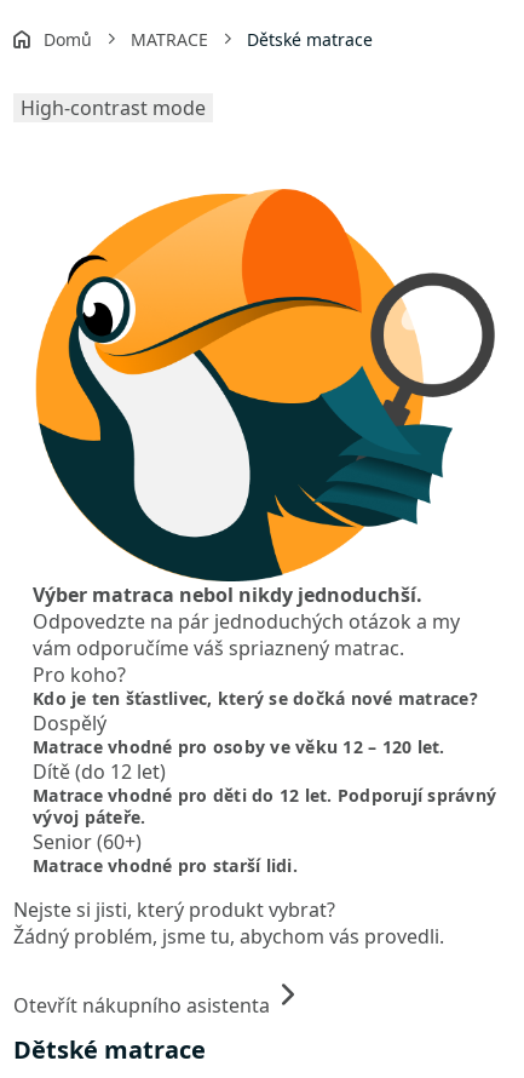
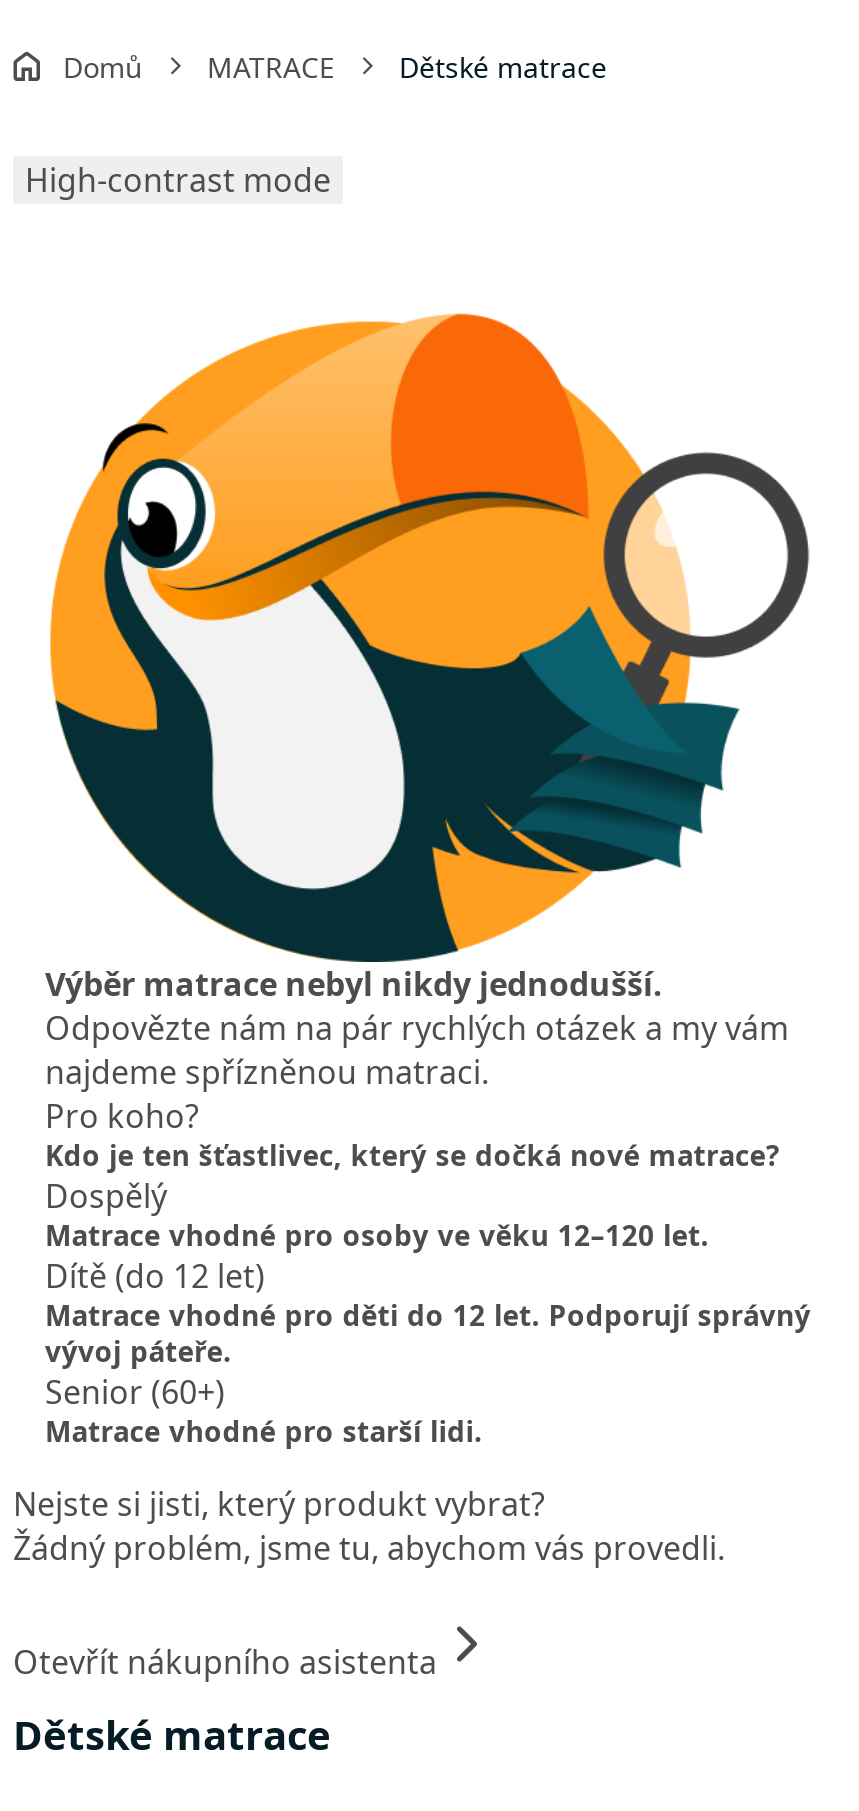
- Výber matraca nebol nikdy jednoduchší.
- Odpovedzte na pár jednoduchých otázok a my
- vám odporučíme váš spriaznený matrac.
+ Výběr matrace nebyl nikdy jednodušší.
+ Odpovězte nám na pár rychlých otázek a my vám
+ najdeme spřízněnou matraci.

- Matrace vhodné pro osoby ve věku 12 – 120 let.
+ Matrace vhodné pro osoby ve věku 12–120 let.
